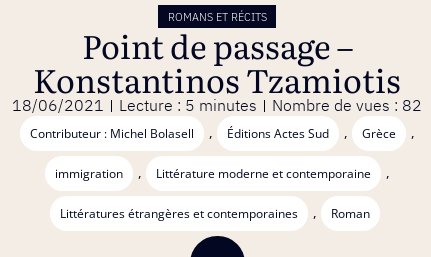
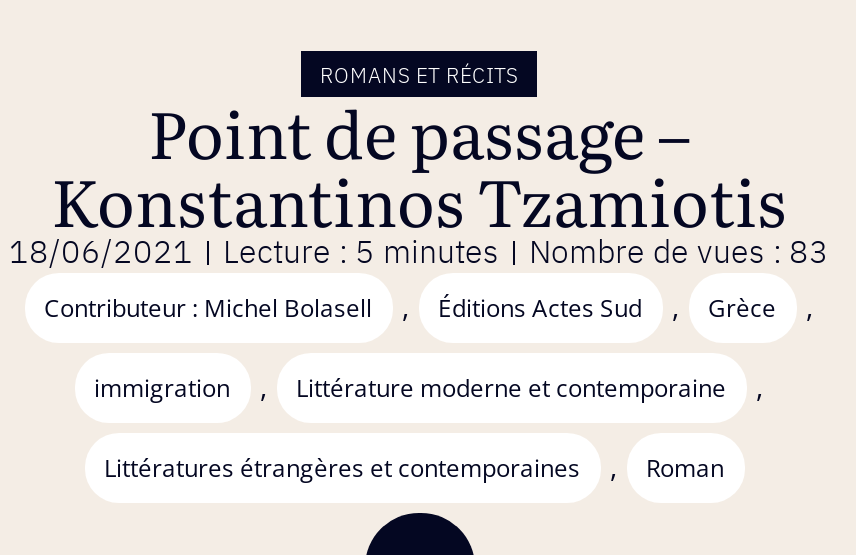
- Nombre de vues : 82
+ Nombre de vues : 83
